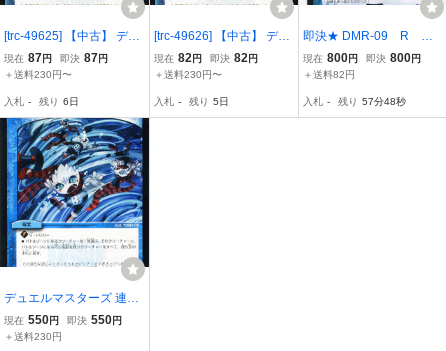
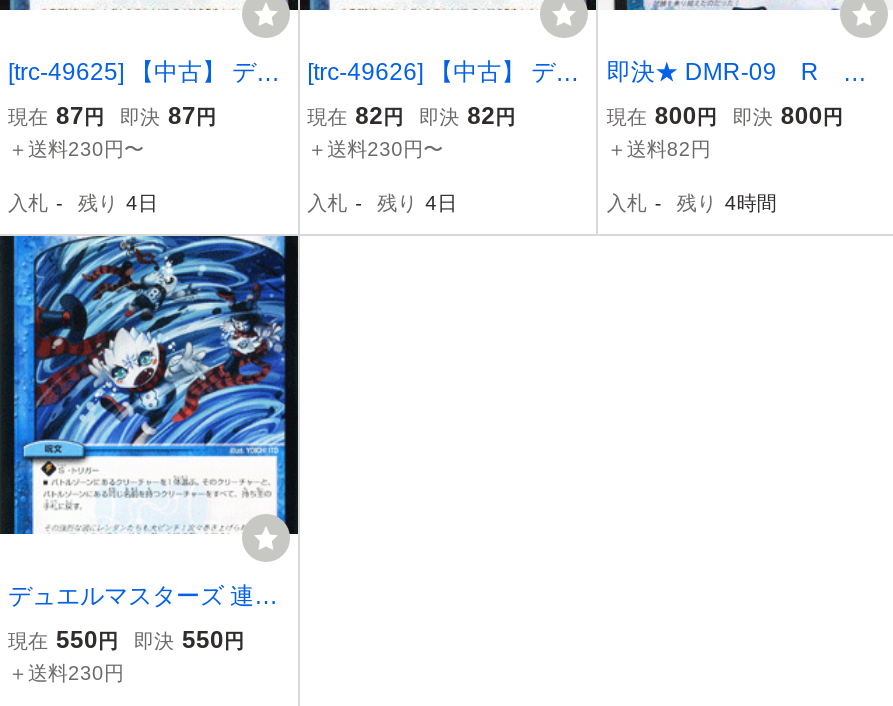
- 入札 - 残り 6日
+ 入札 - 残り 4日

- 入札 - 残り 5日
+ 入札 - 残り 4日

- 入札 - 残り 57分48秒
+ 入札 - 残り 4時間
